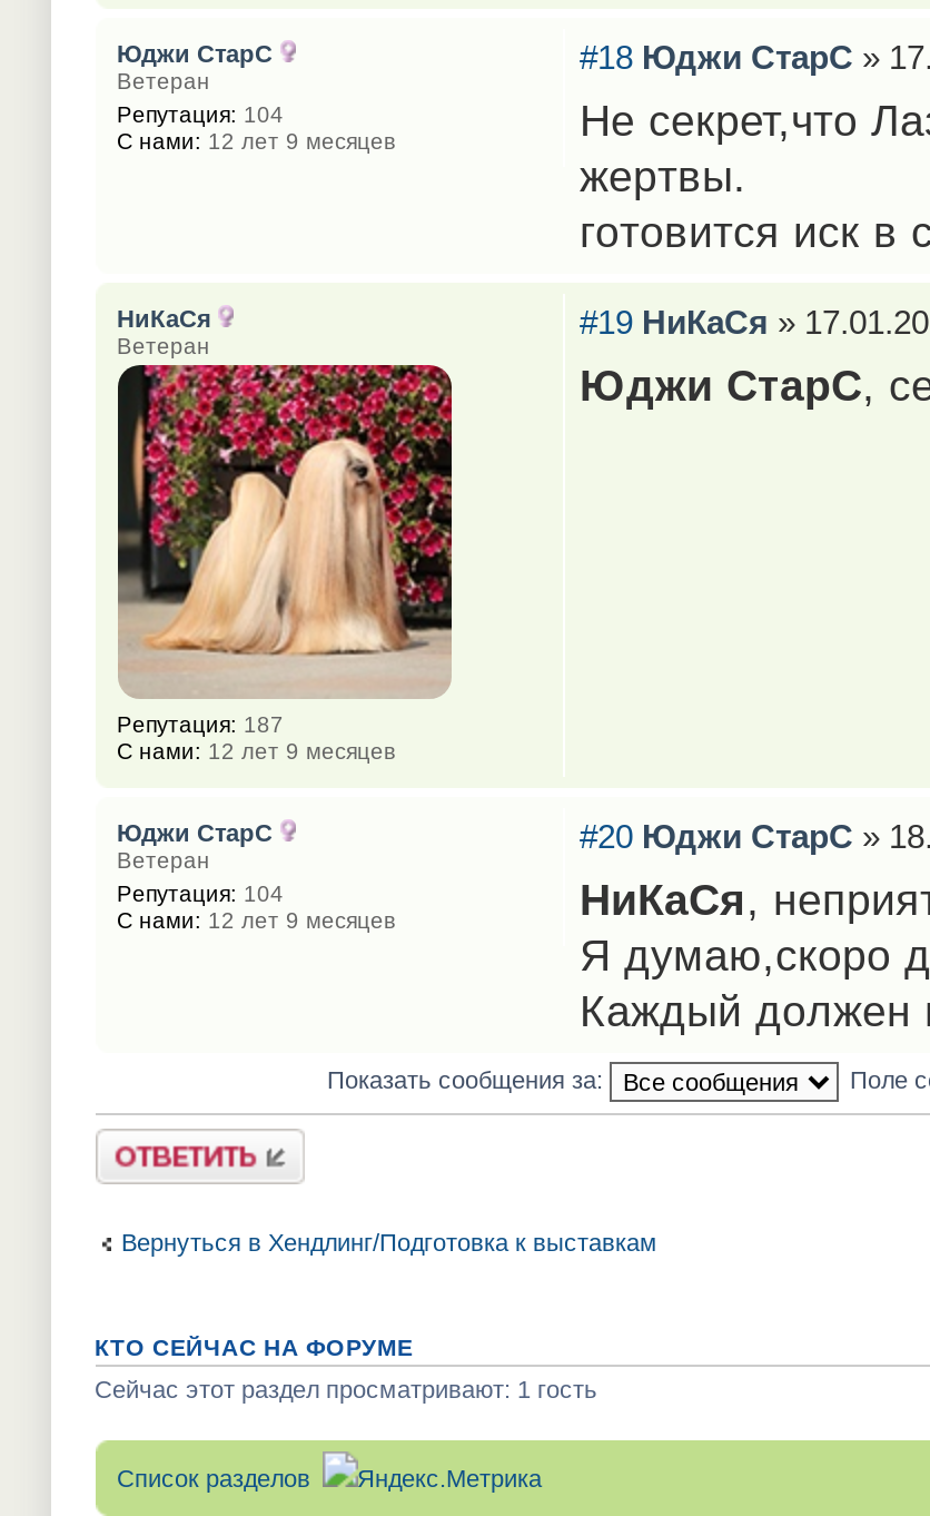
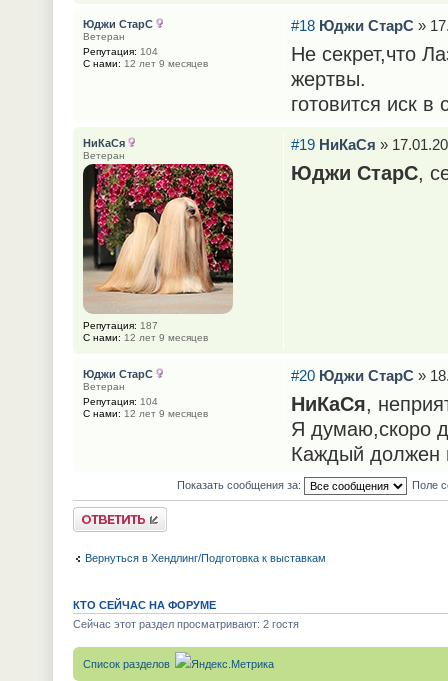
- Сейчас этот раздел просматривают: 1 гость
+ Сейчас этот раздел просматривают: 2 гостя
